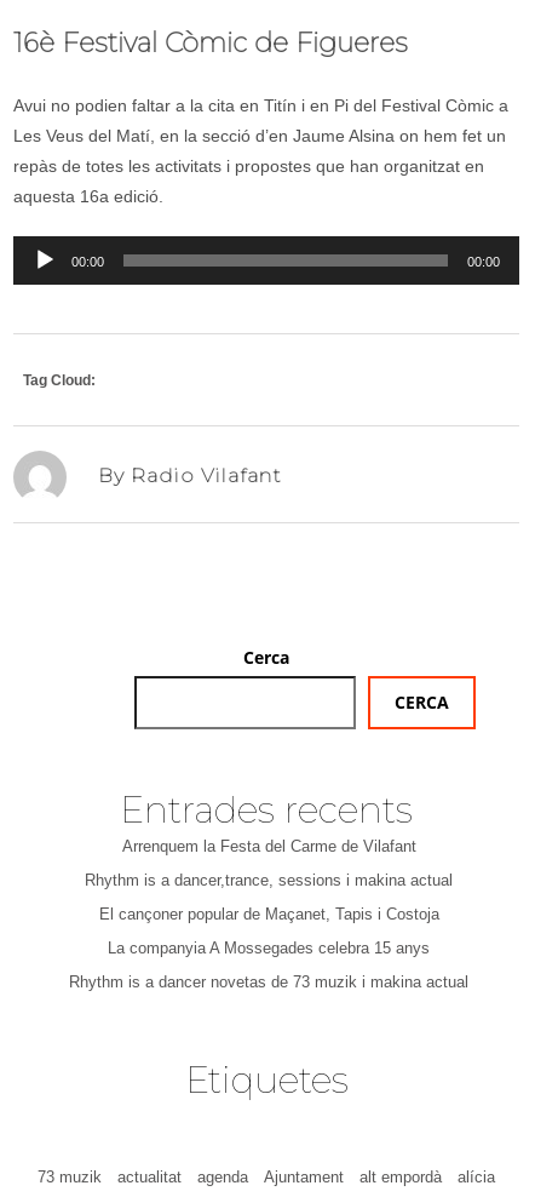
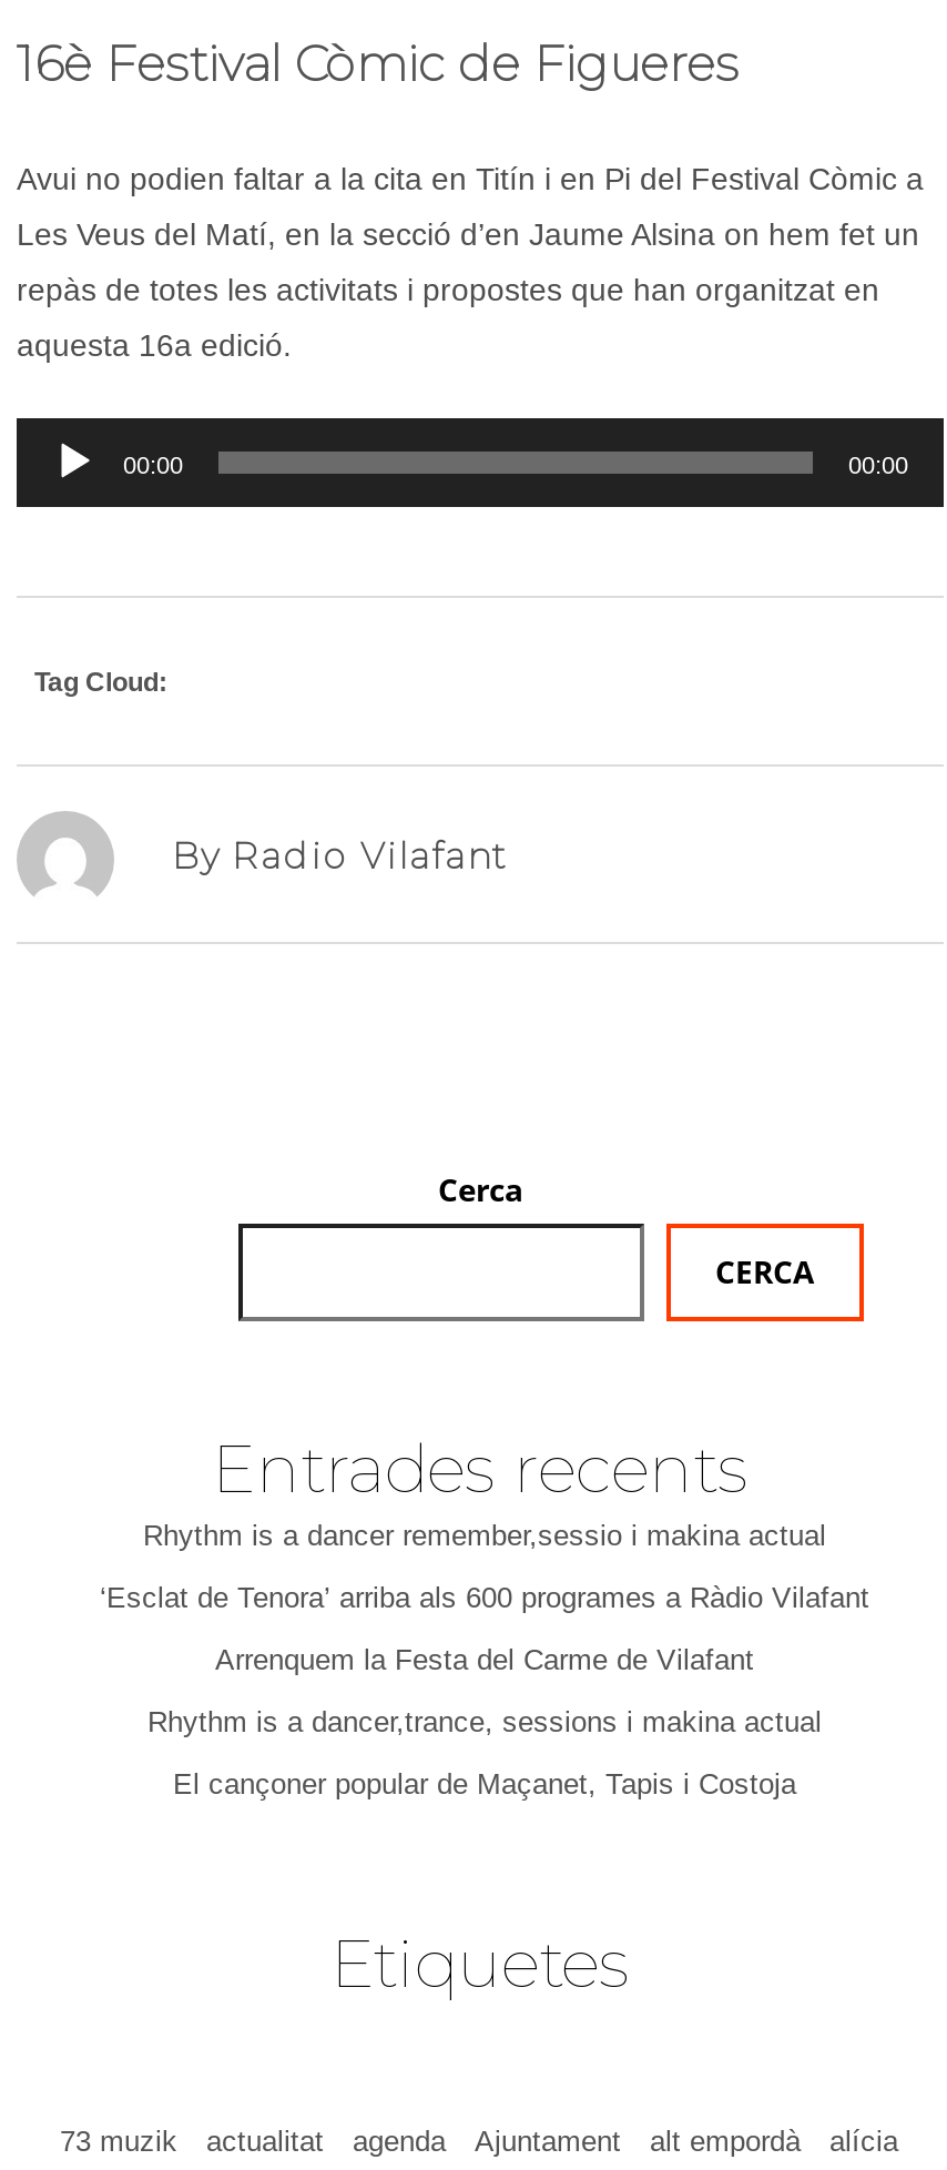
+ Rhythm is a dancer remember,sessio i makina actual
+ ‘Esclat de Tenora’ arriba als 600 programes a Ràdio Vilafant

moved down: Arrenquem la Festa del Carme de Vilafant | Rhythm is a dancer,trance, sessions i makina actual | El cançoner popular de Maçanet, Tapis i Costoja

- La companyia A Mossegades celebra 15 anys
- Rhythm is a dancer novetas de 73 muzik i makina actual
